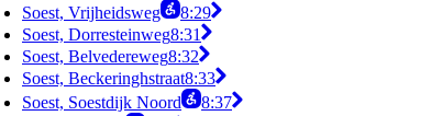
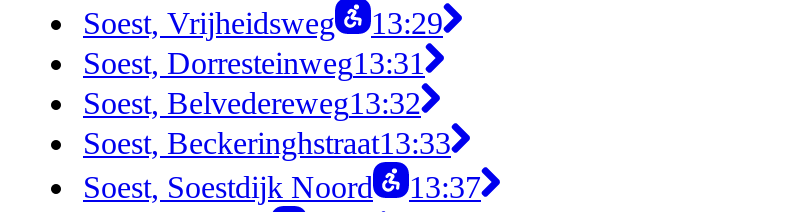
- Soest, Vrijheidsweg 8:29
+ Soest, Vrijheidsweg 13:29

- Soest, Dorresteinweg8:31
+ Soest, Dorresteinweg13:31

- Soest, Belvedereweg8:32
+ Soest, Belvedereweg13:32

- Soest, Beckeringhstraat8:33
+ Soest, Beckeringhstraat13:33

- Soest, Soestdijk Noord 8:37
+ Soest, Soestdijk Noord 13:37
